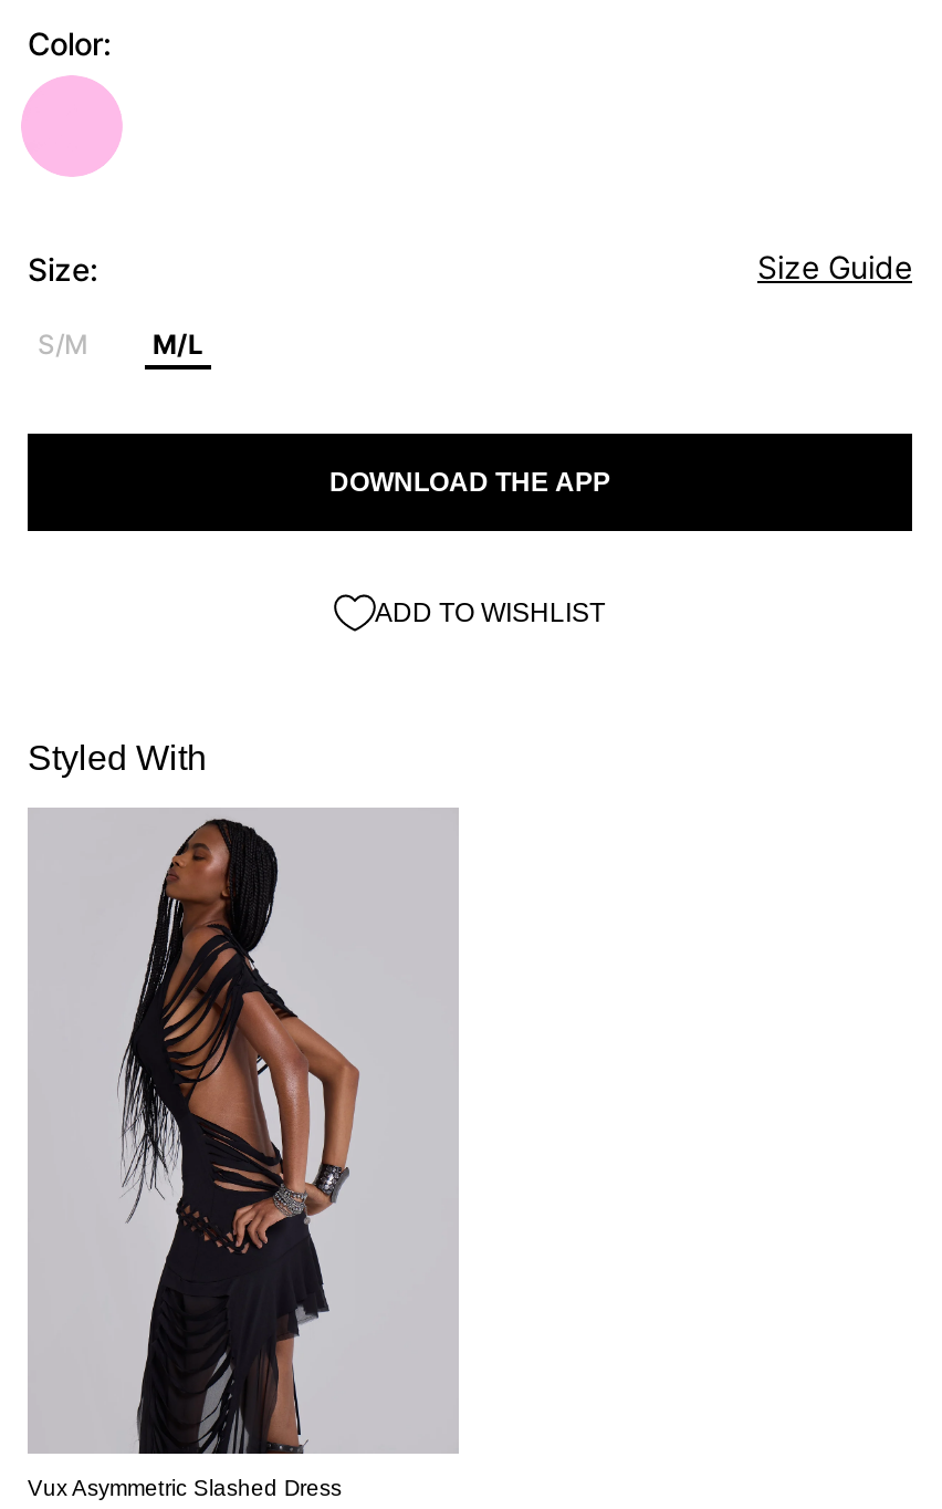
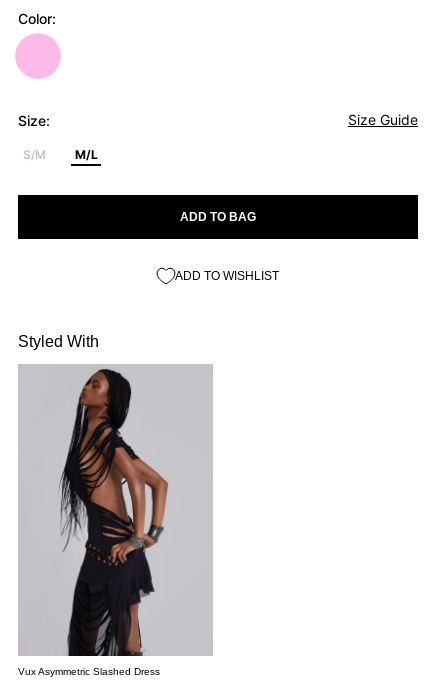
- DOWNLOAD THE APP
+ ADD TO BAG
